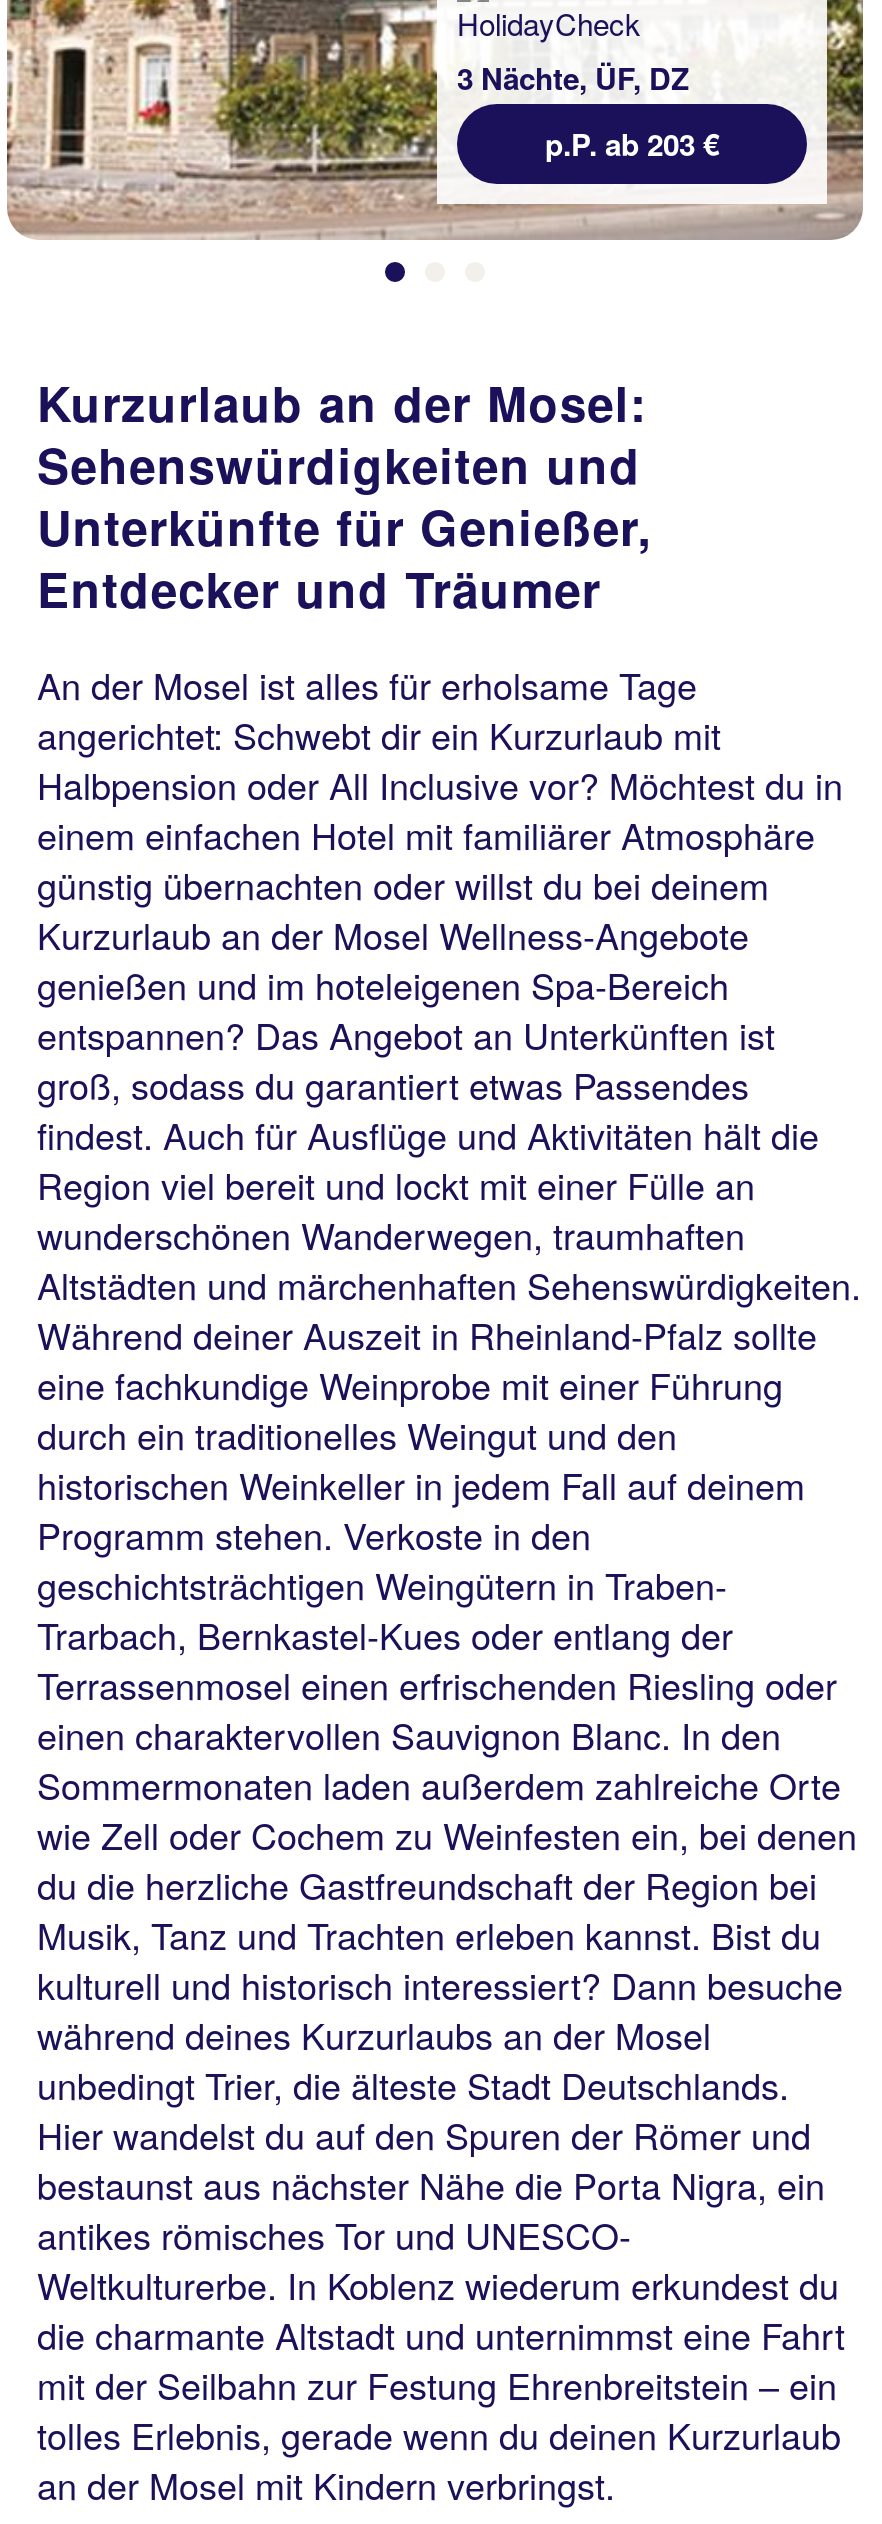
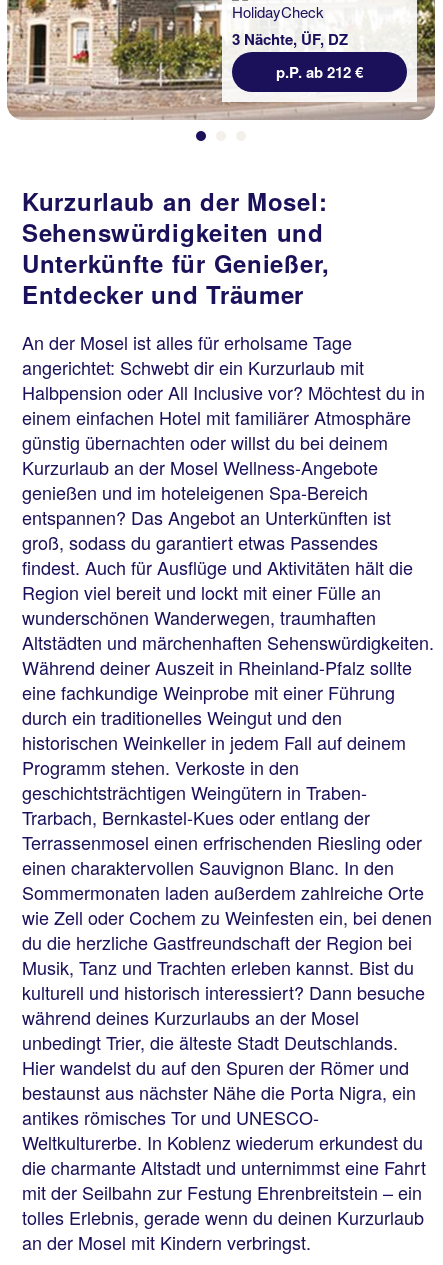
- p.P. ab 203 €
+ p.P. ab 212 €
